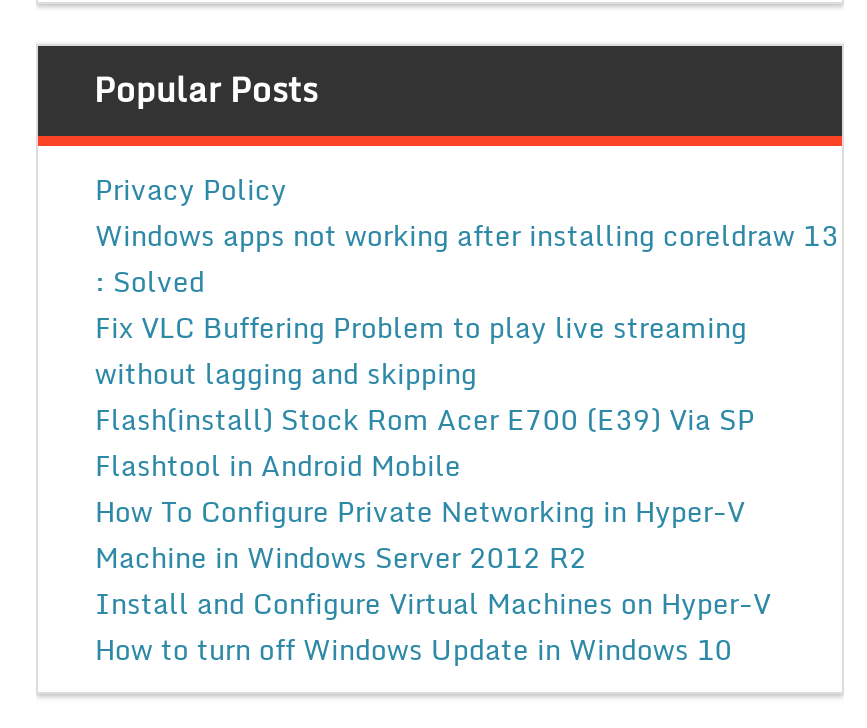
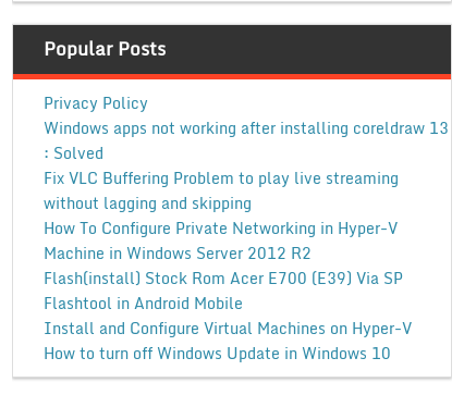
moved down: Flash(install) Stock Rom Acer E700 (E39) Via SP | Flashtool in Android Mobile

moved up: How To Configure Private Networking in Hyper-V | Machine in Windows Server 2012 R2
